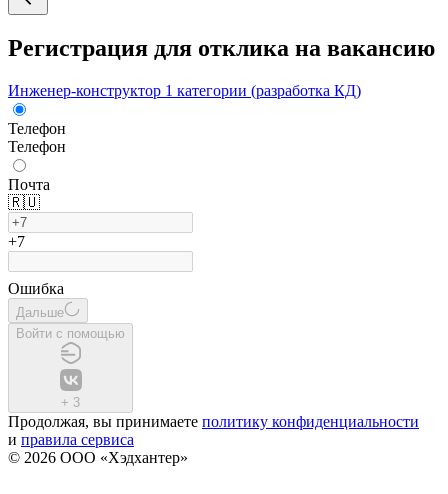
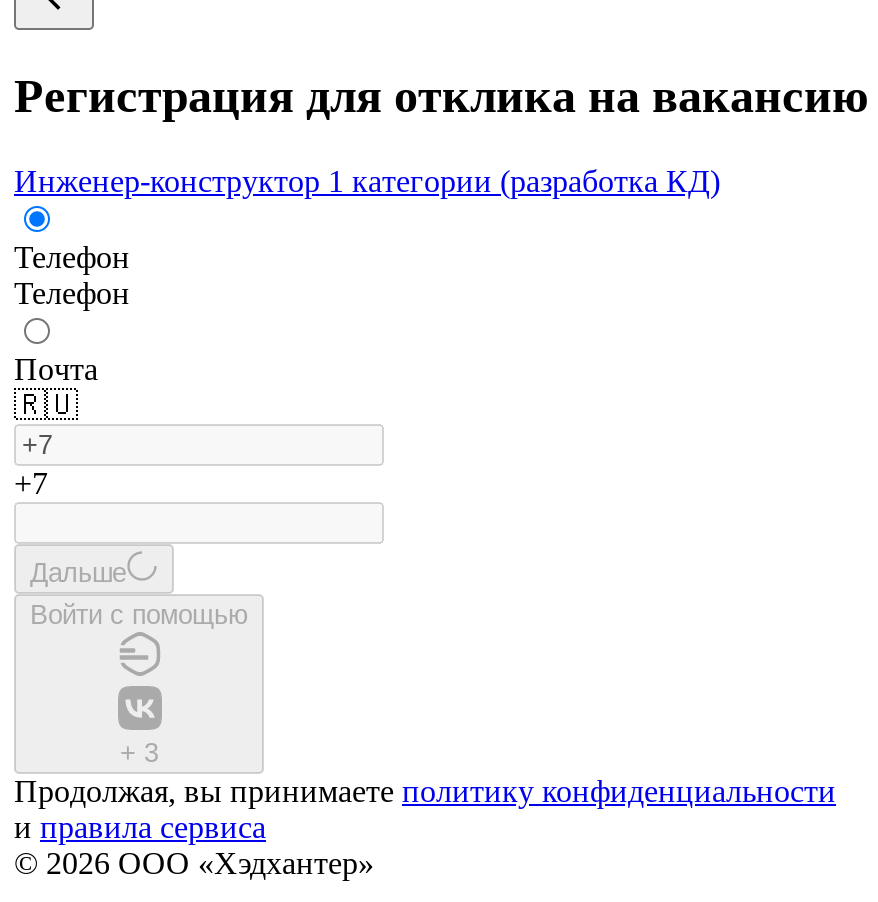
- Ошибка
